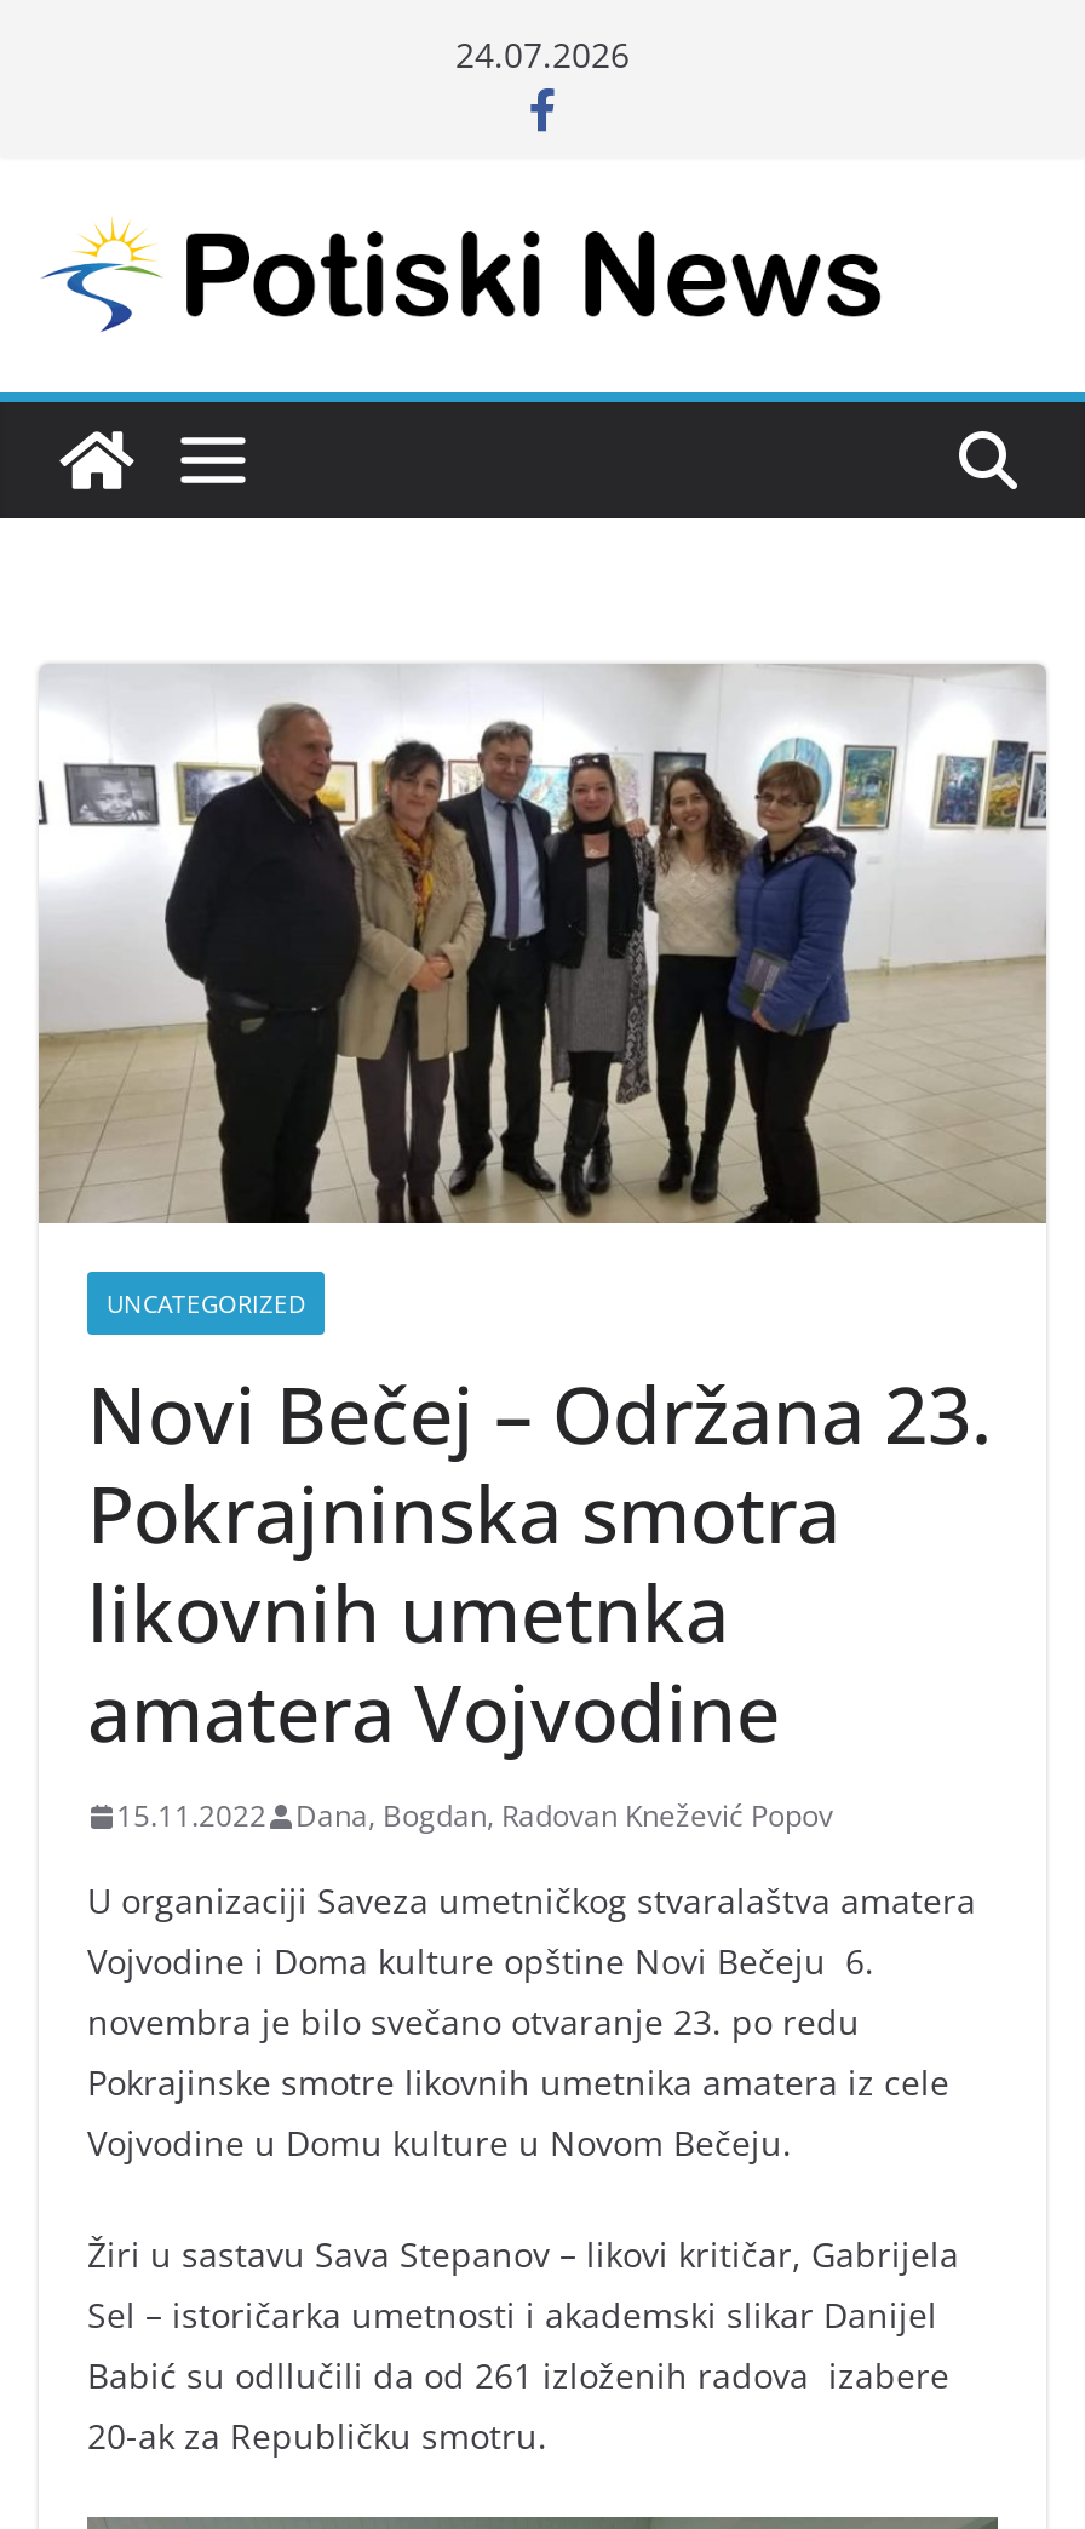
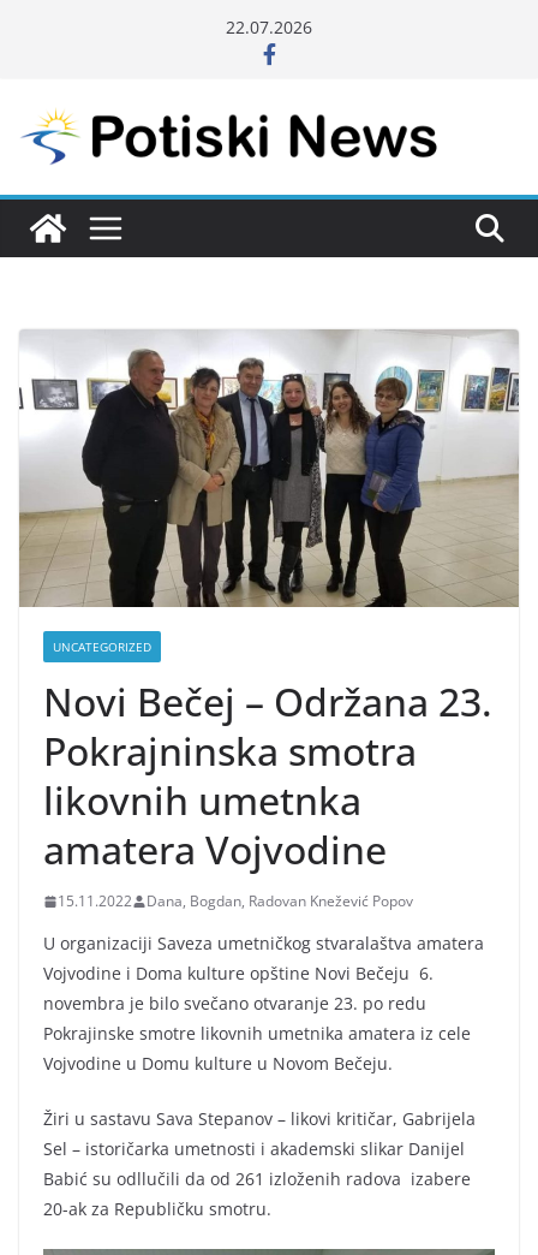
- 24.07.2026
+ 22.07.2026
